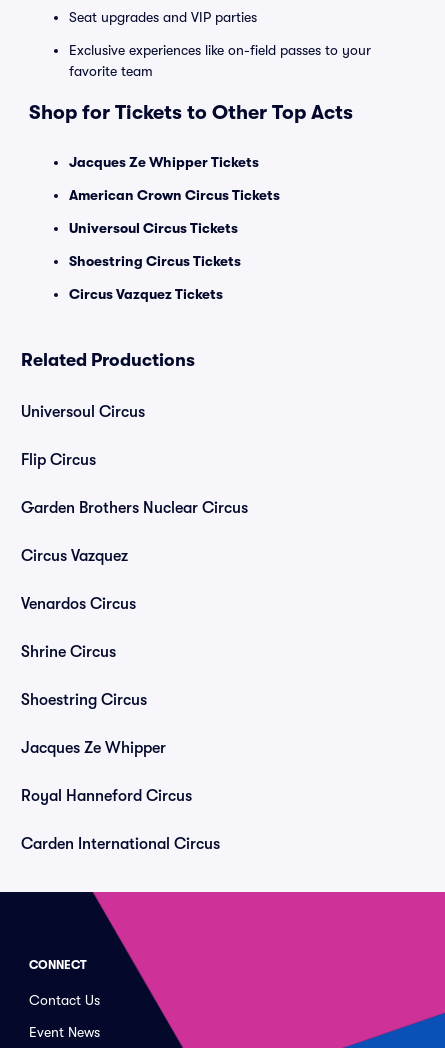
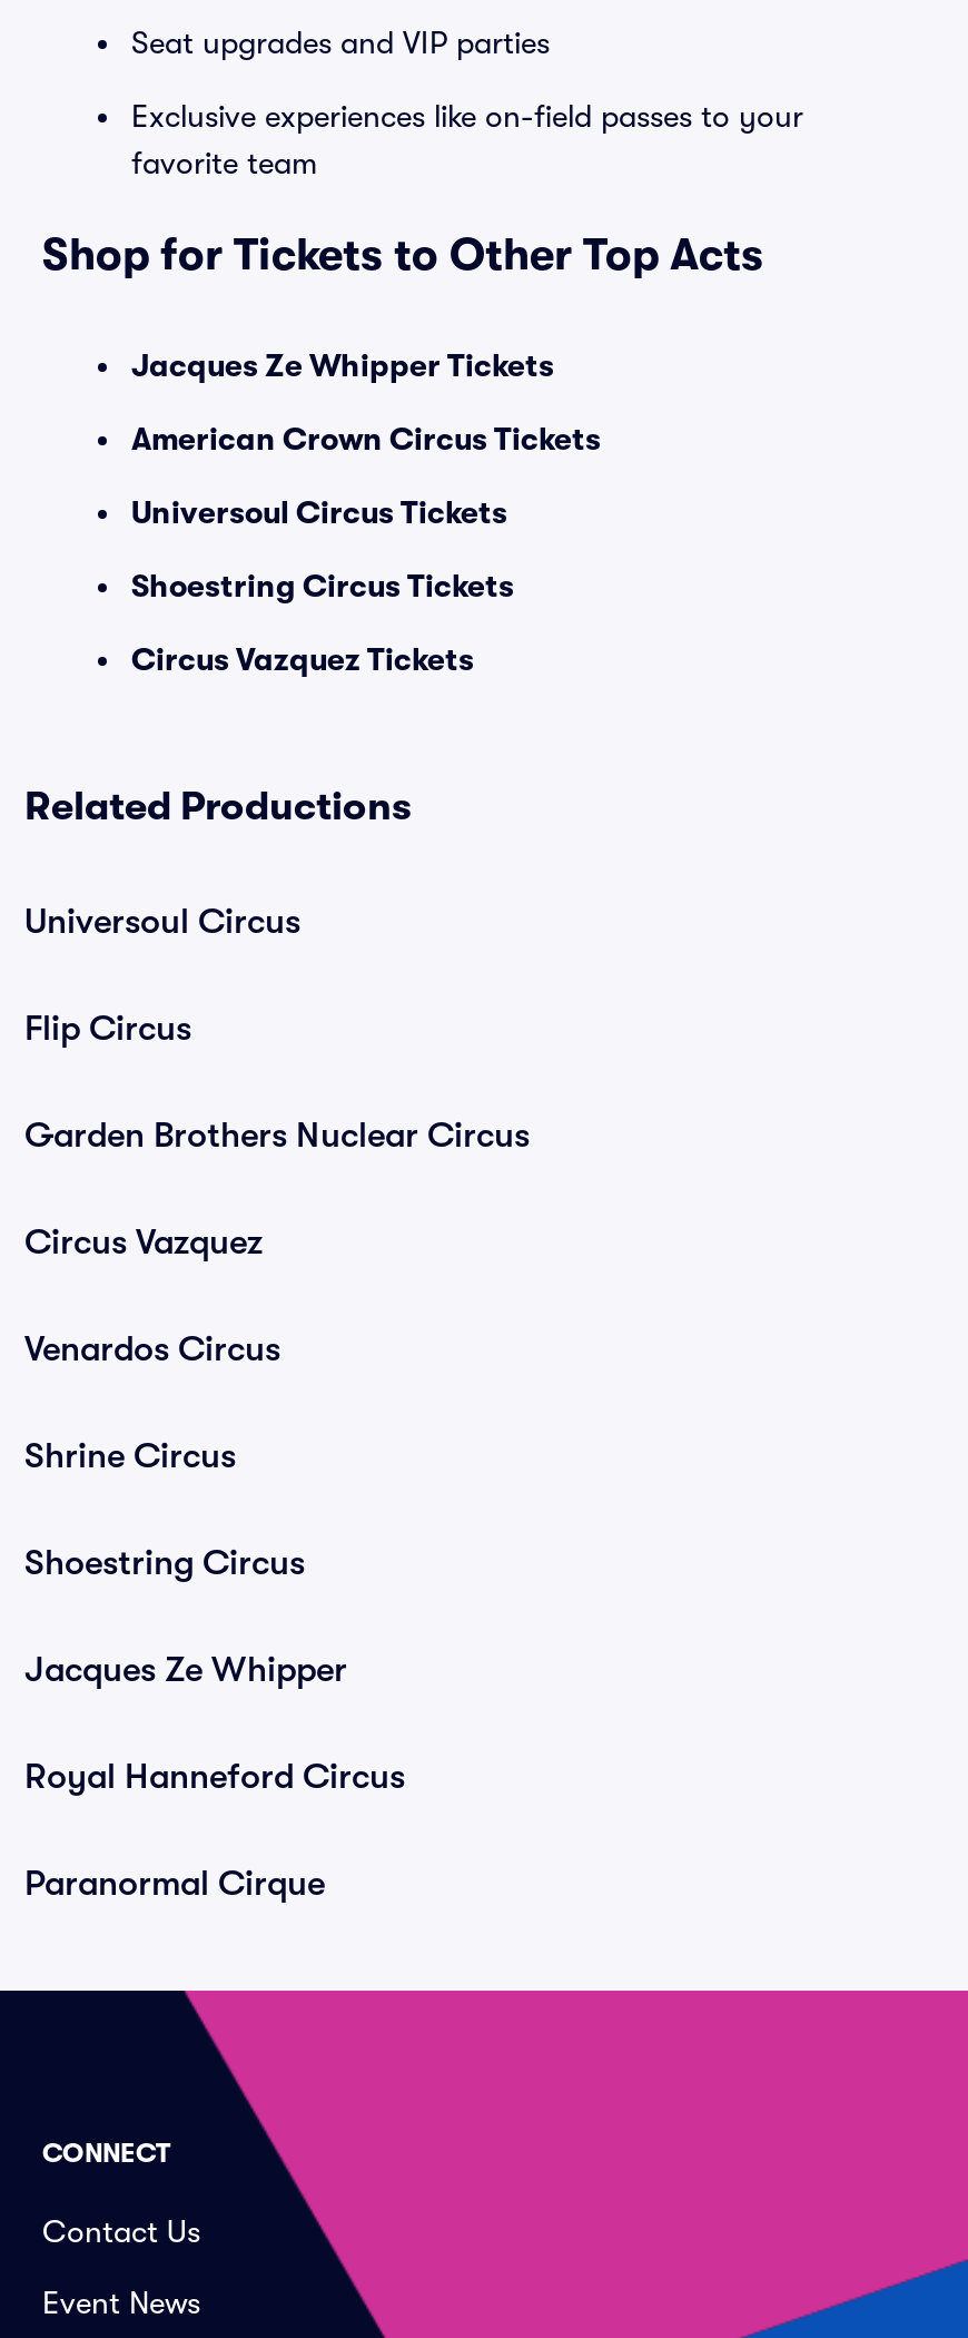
- Carden International Circus
+ Paranormal Cirque
